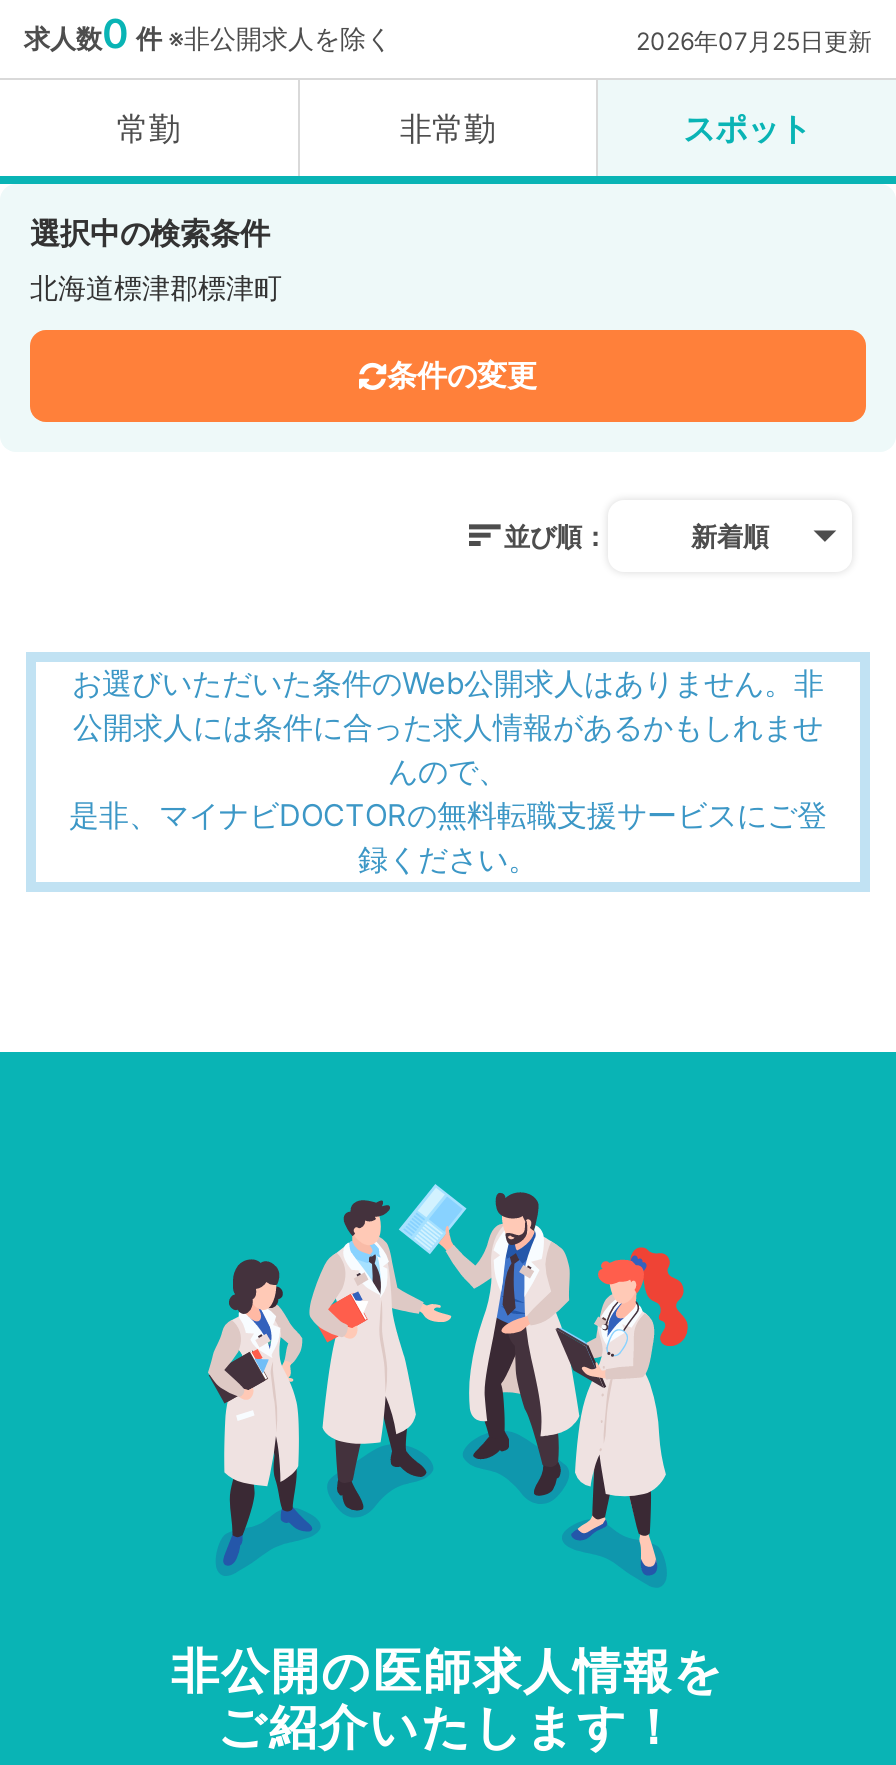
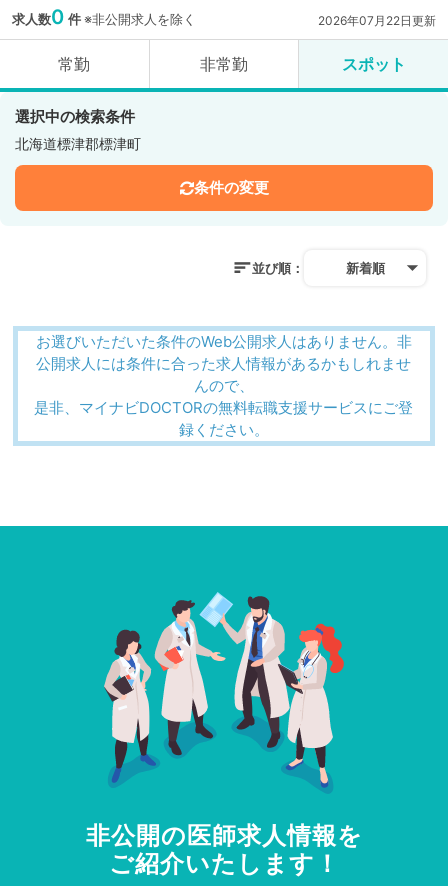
- 2026年07月25日更新
+ 2026年07月22日更新
